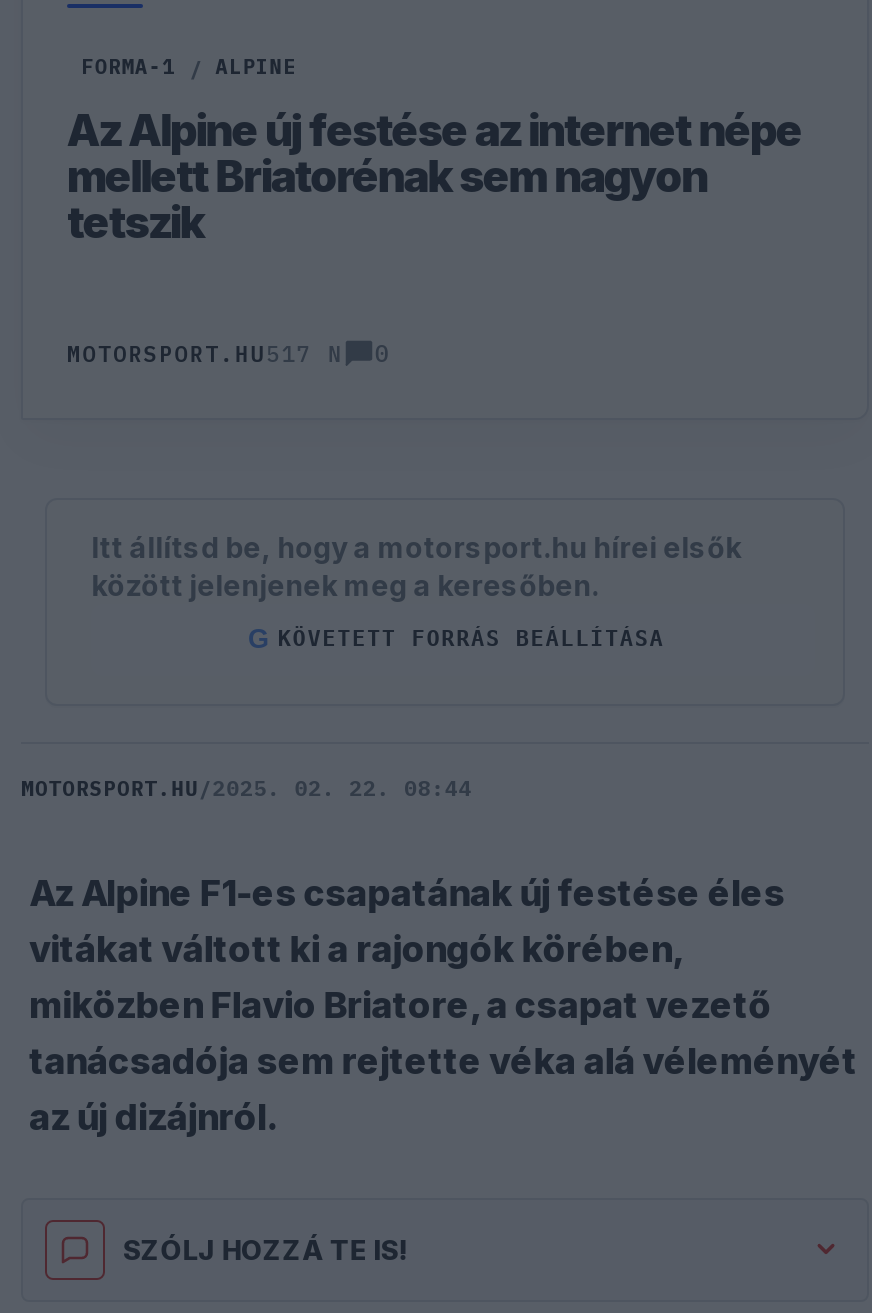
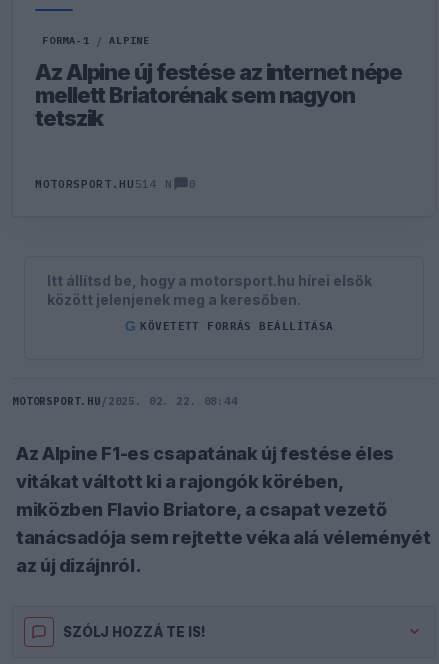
- MOTORSPORT.HU 517 N
+ MOTORSPORT.HU 514 N
